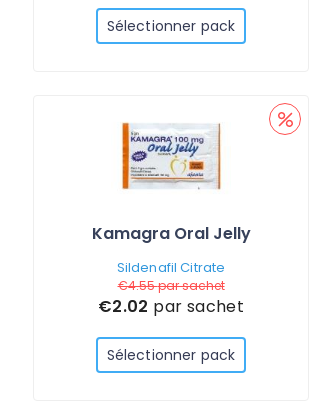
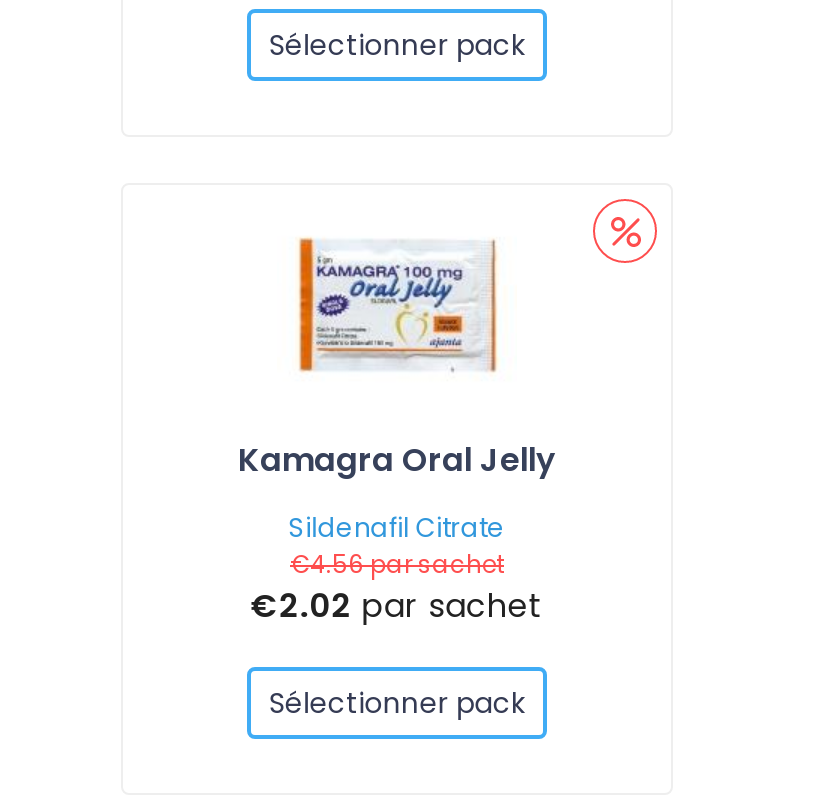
- €4.55par sachet
+ €4.56par sachet
